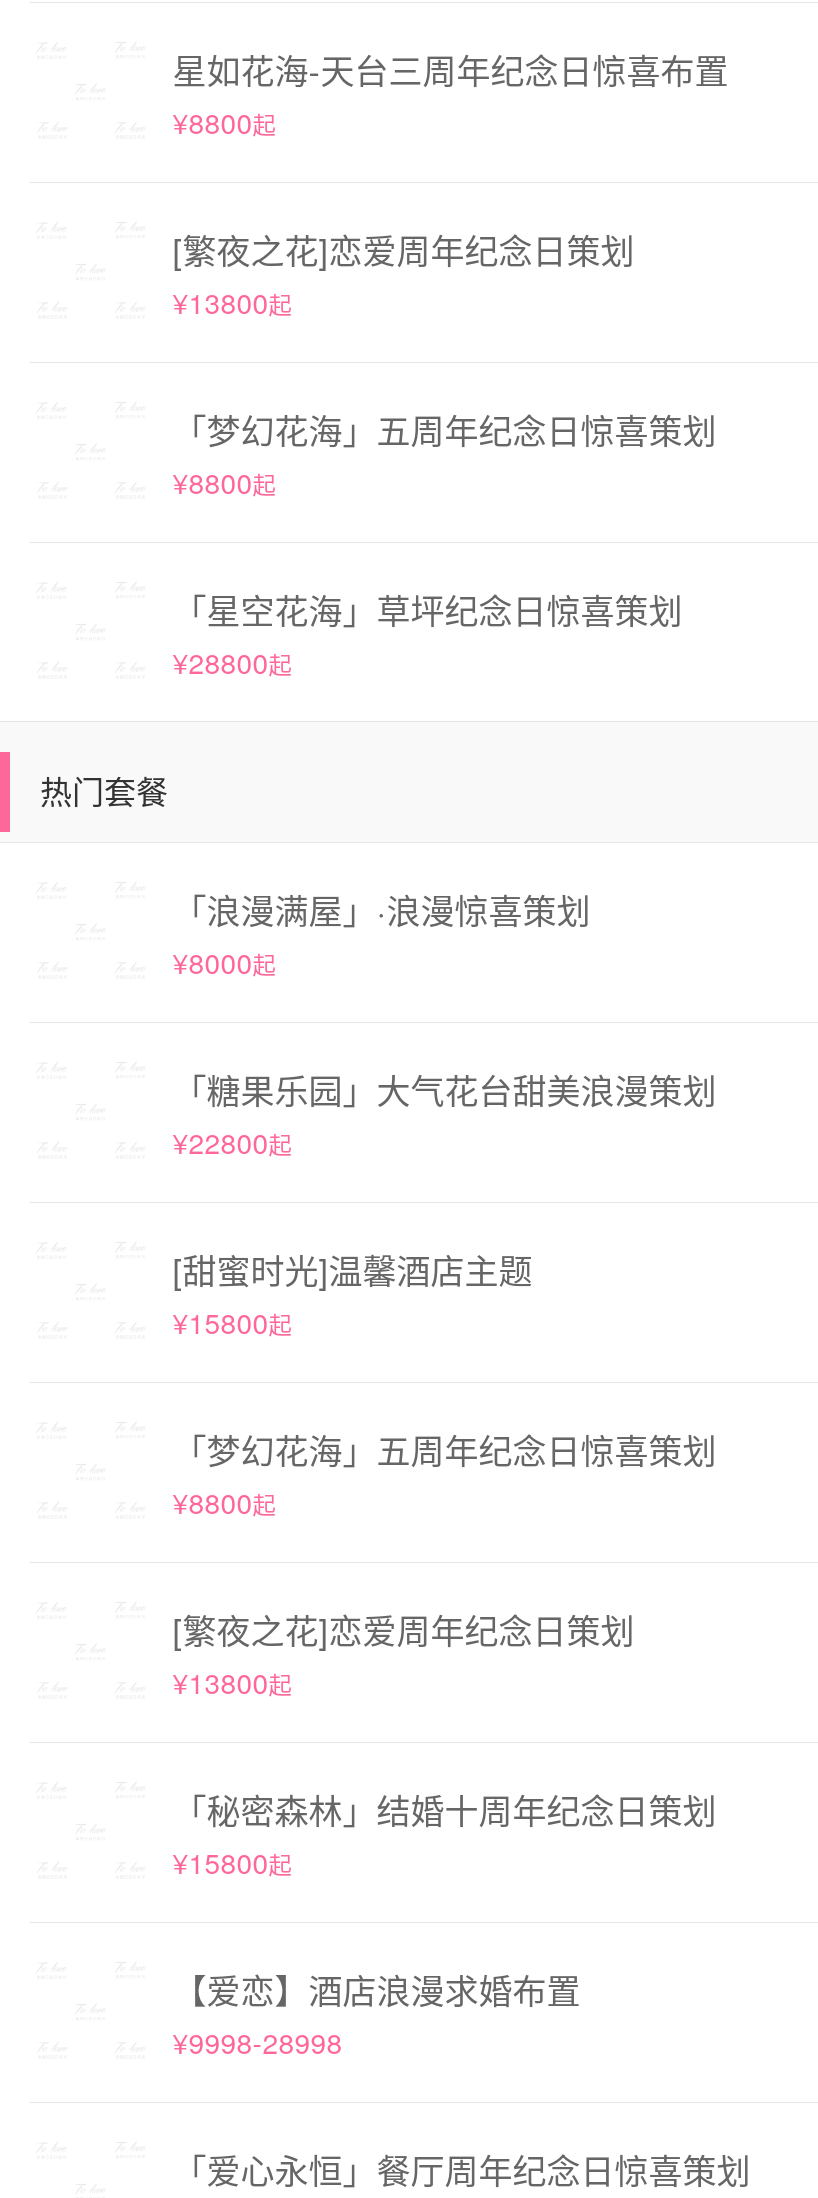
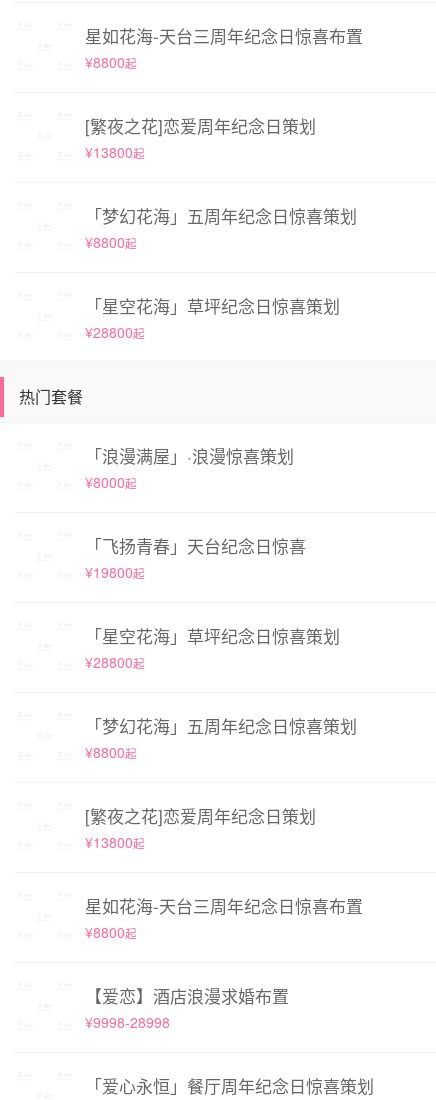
- 「糖果乐园」大气花台甜美浪漫策划
- ¥22800起
+ 「飞扬青春」天台纪念日惊喜
+ ¥19800起

- [甜蜜时光]温馨酒店主题
- ¥15800起
+ 「星空花海」草坪纪念日惊喜策划
+ ¥28800起

- 「秘密森林」结婚十周年纪念日策划
- ¥15800起
+ 星如花海-天台三周年纪念日惊喜布置
+ ¥8800起
